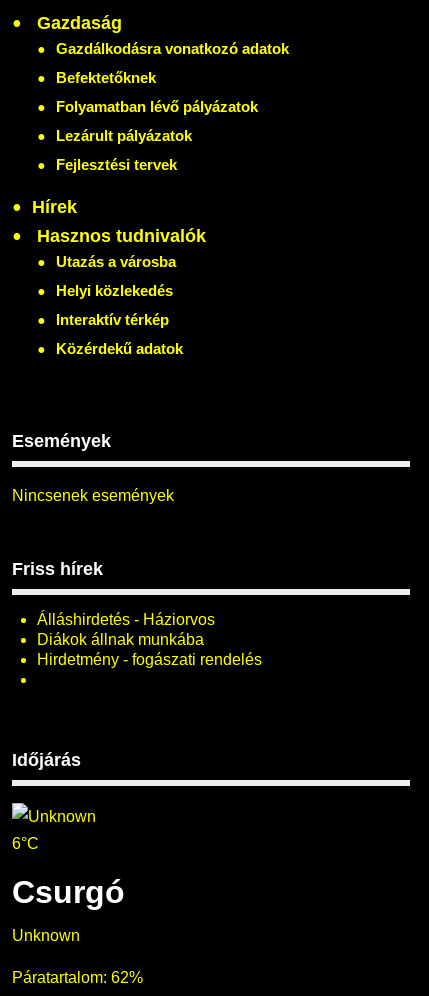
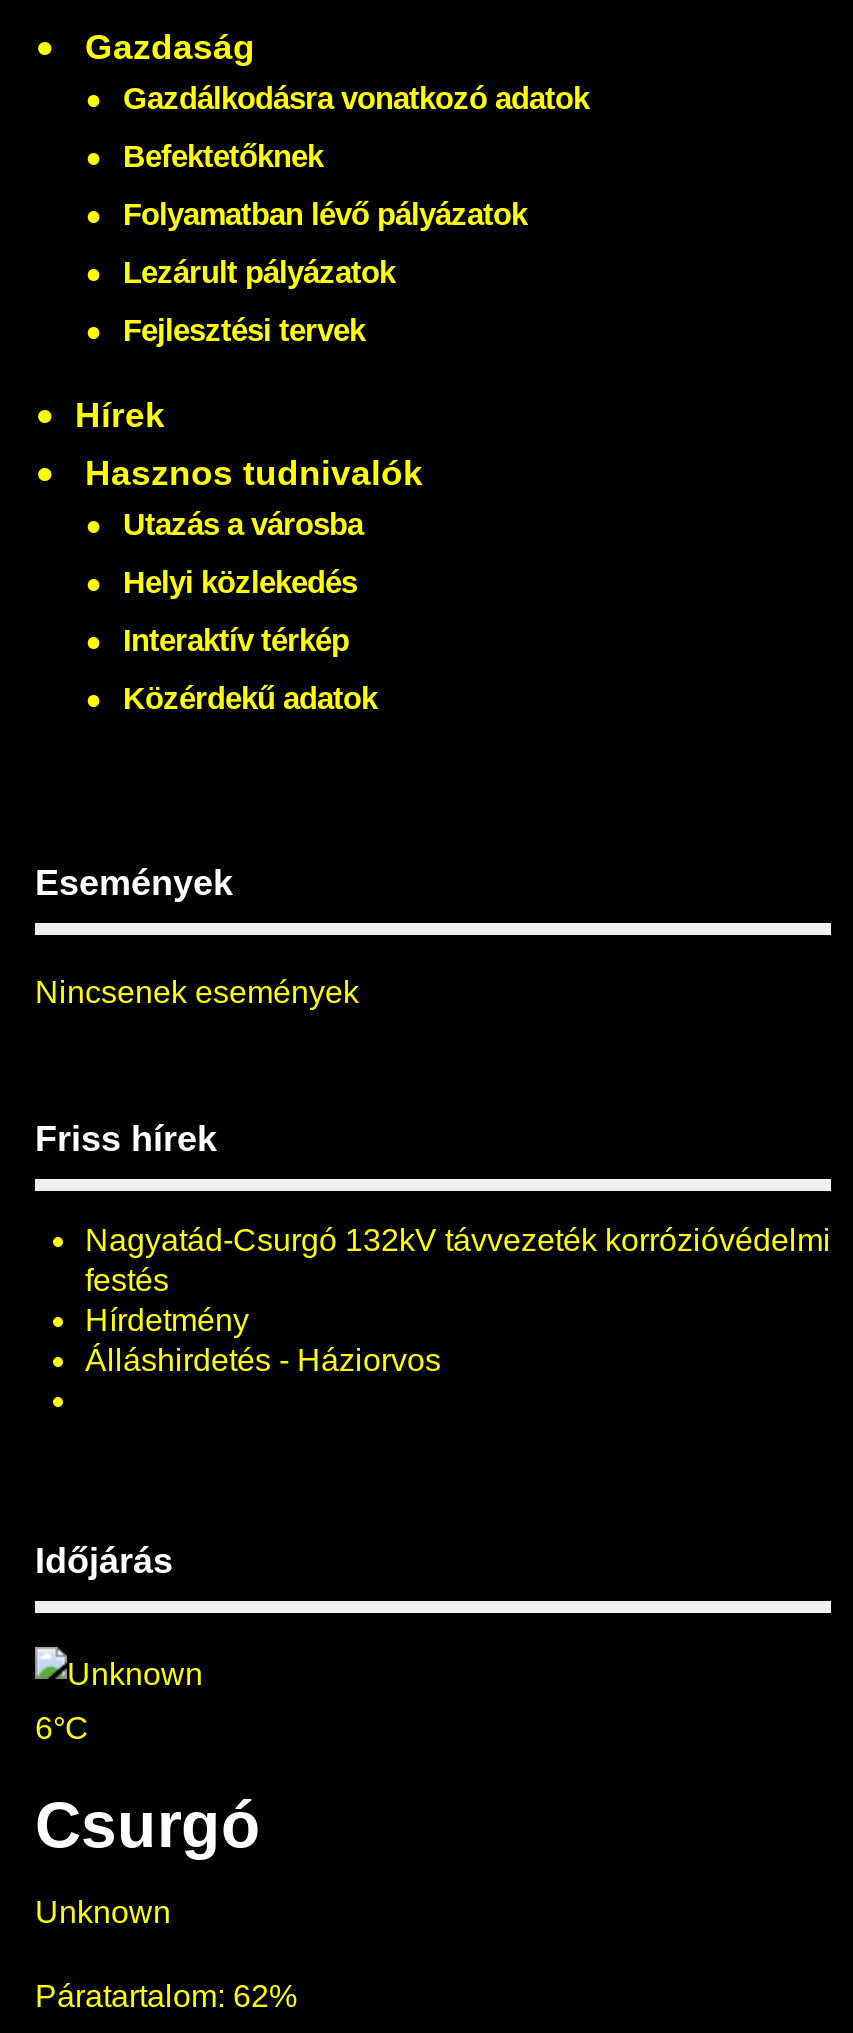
+ Nagyatád-Csurgó 132kV távvezeték korrózióvédelmi
+ festés
+ Hírdetmény

moved down: Álláshirdetés - Háziorvos

- Diákok állnak munkába
- Hirdetmény - fogászati rendelés
